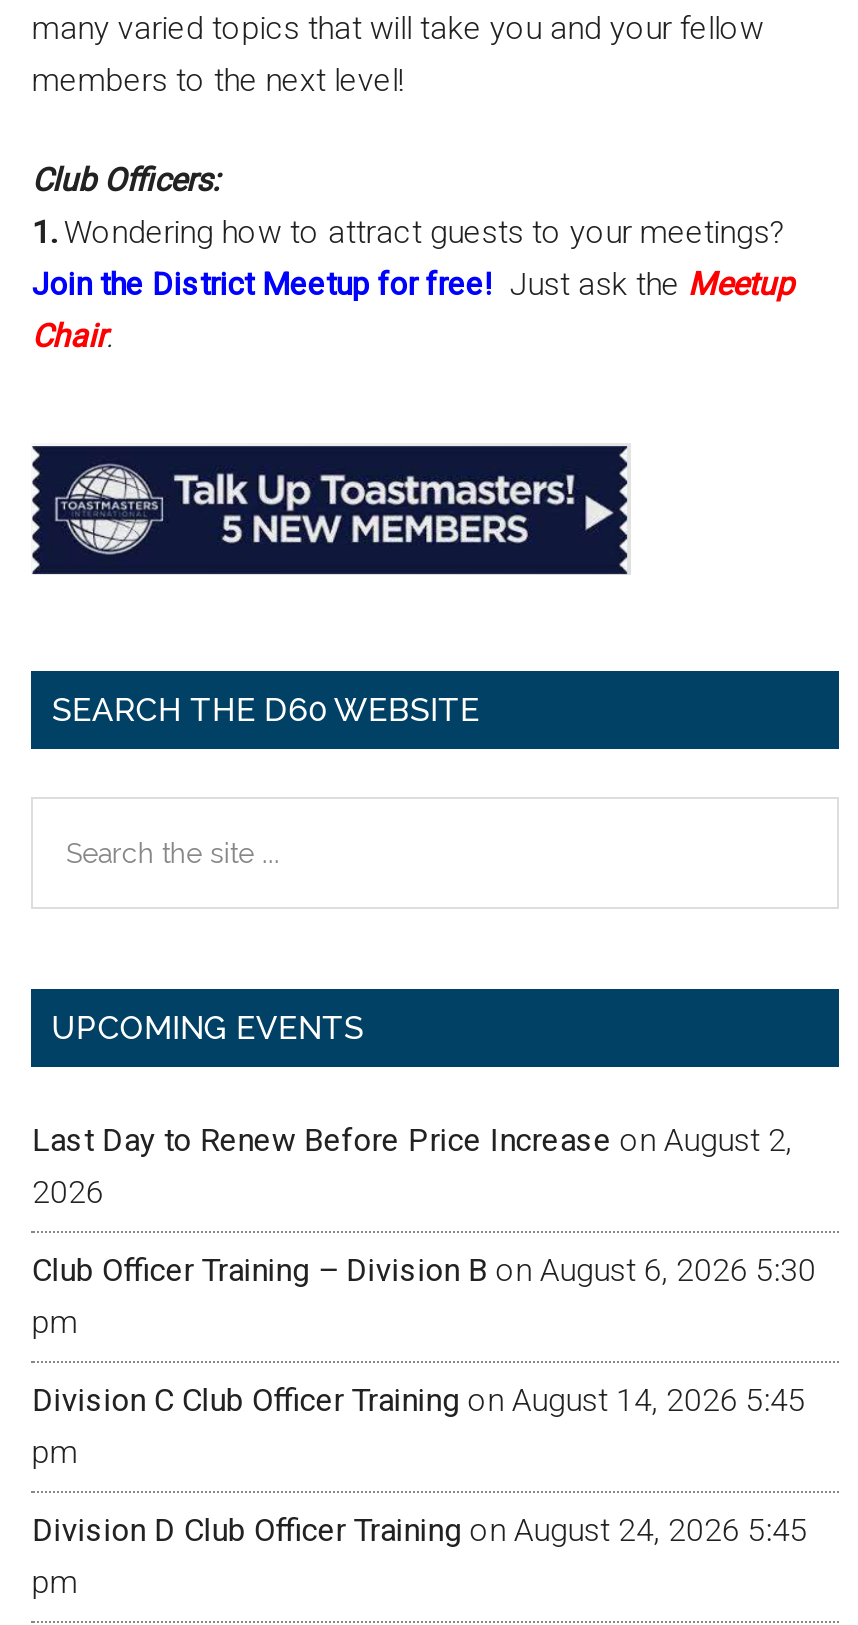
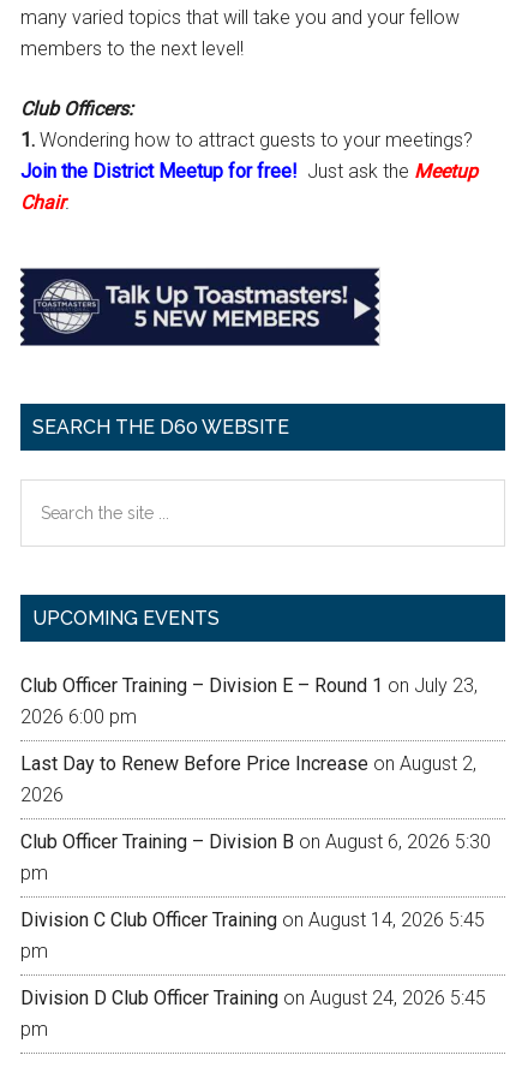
+ Club Officer Training – Division E – Round 1 on July 23,
+ 2026 6:00 pm
